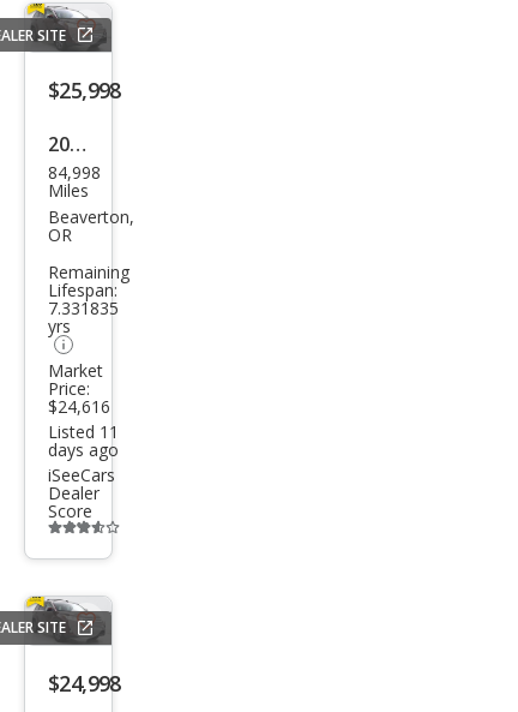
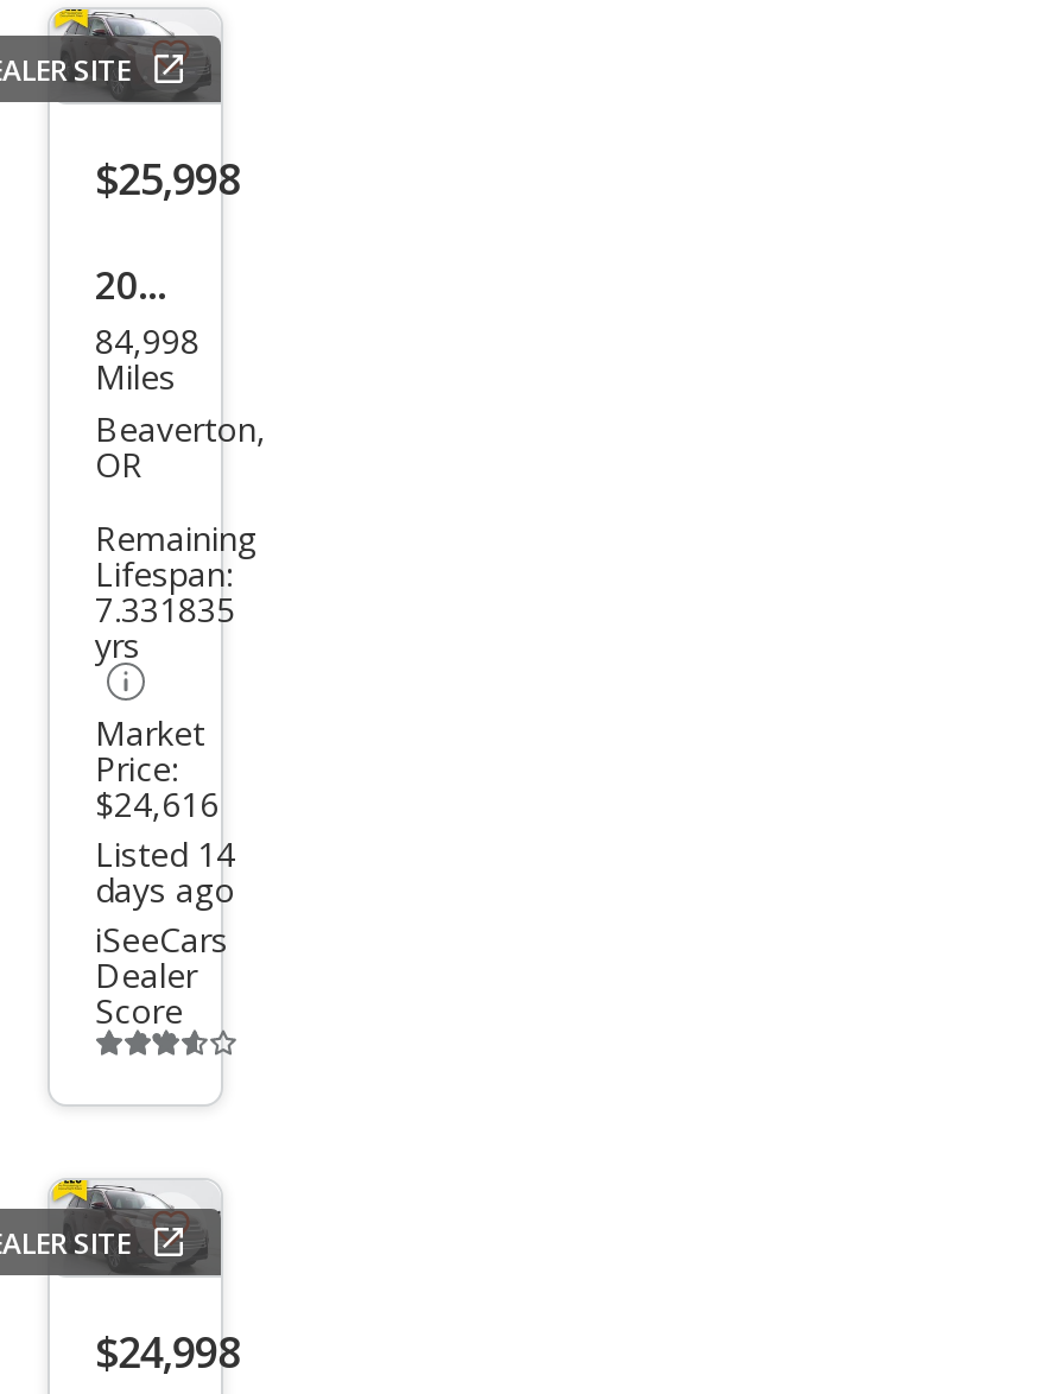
- Listed 11
+ Listed 14
